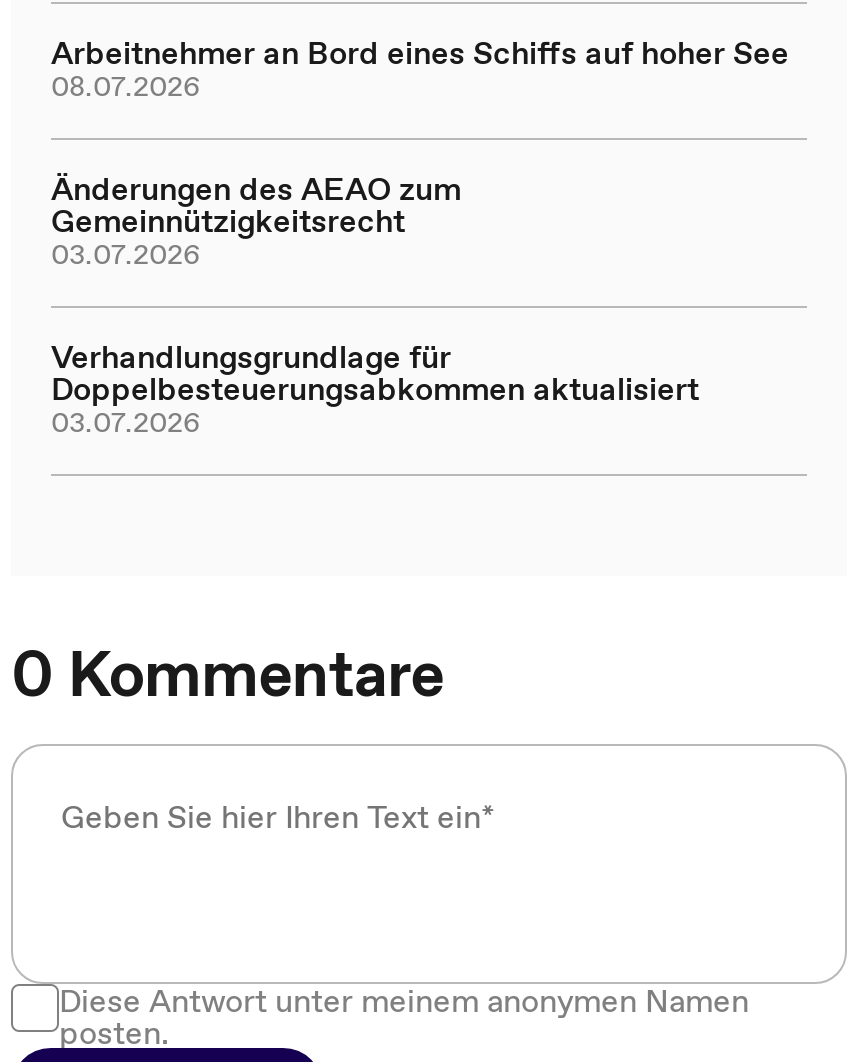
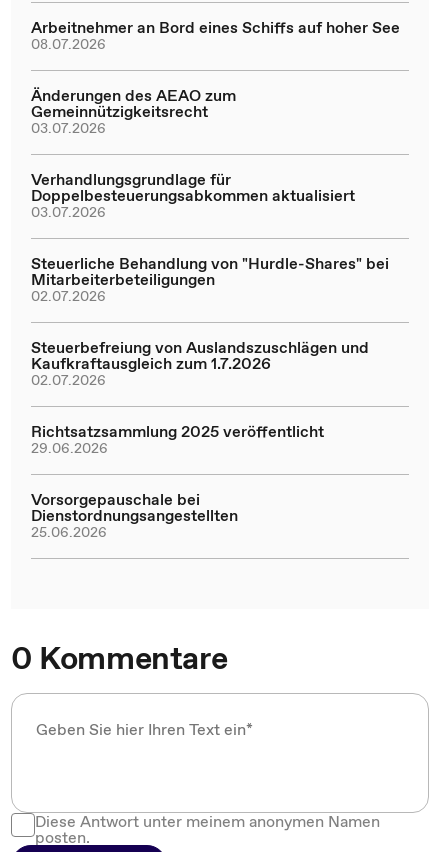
+ Steuerliche Behandlung von "Hurdle-Shares" bei
+ Mitarbeiterbeteiligungen
+ 02.07.2026
+ Steuerbefreiung von Auslandszuschlägen und
+ Kaufkraftausgleich zum 1.7.2026
+ 02.07.2026
+ Richtsatzsammlung 2025 veröffentlicht
+ 29.06.2026
+ Vorsorgepauschale bei
+ Dienstordnungsangestellten
+ 25.06.2026
